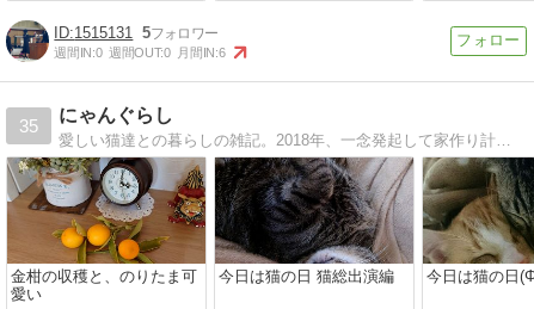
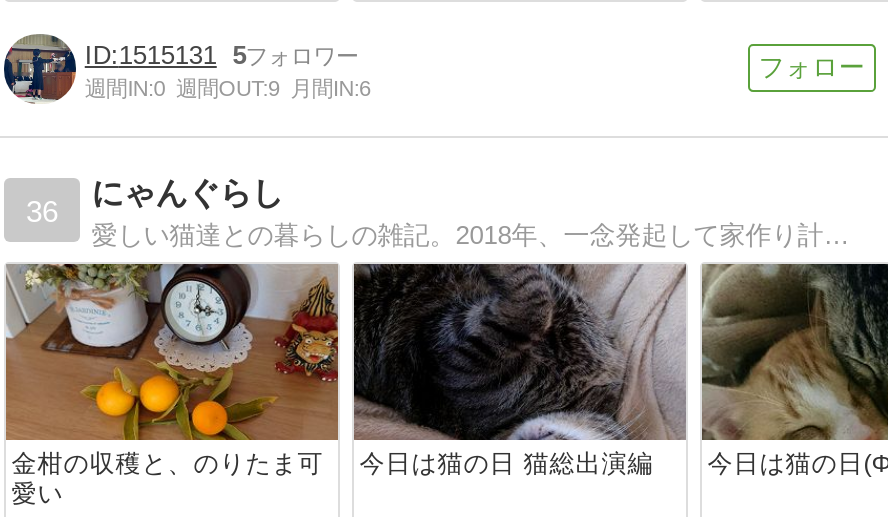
- 週間IN:0 週間OUT:0 月間IN:6
+ 週間IN:0 週間OUT:9 月間IN:6

- 35
+ 36
